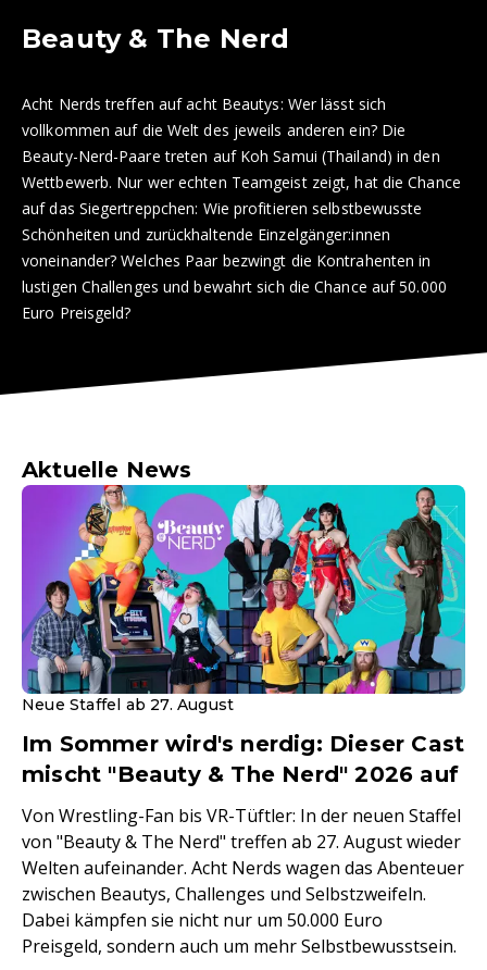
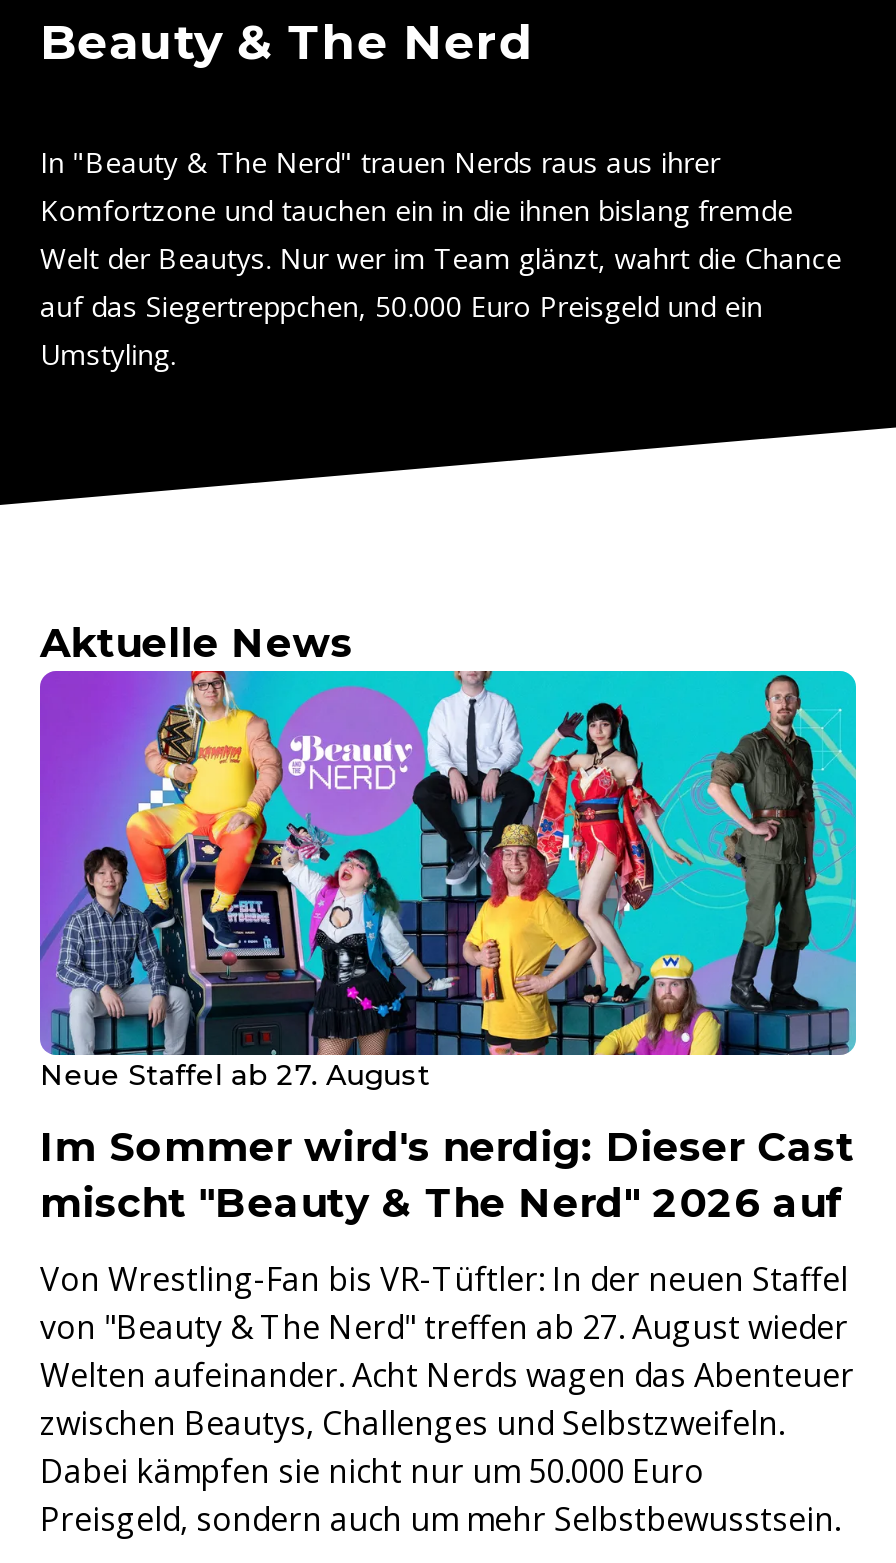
- Acht Nerds treffen auf acht Beautys: Wer lässt sich
- vollkommen auf die Welt des jeweils anderen ein? Die
- Beauty-Nerd-Paare treten auf Koh Samui (Thailand) in den
- Wettbewerb. Nur wer echten Teamgeist zeigt, hat die Chance
- auf das Siegertreppchen: Wie profitieren selbstbewusste
- Schönheiten und zurückhaltende Einzelgänger:innen
- voneinander? Welches Paar bezwingt die Kontrahenten in
- lustigen Challenges und bewahrt sich die Chance auf 50.000
- Euro Preisgeld?
+ In "Beauty & The Nerd" trauen Nerds raus aus ihrer
+ Komfortzone und tauchen ein in die ihnen bislang fremde
+ Welt der Beautys. Nur wer im Team glänzt, wahrt die Chance
+ auf das Siegertreppchen, 50.000 Euro Preisgeld und ein
+ Umstyling.
